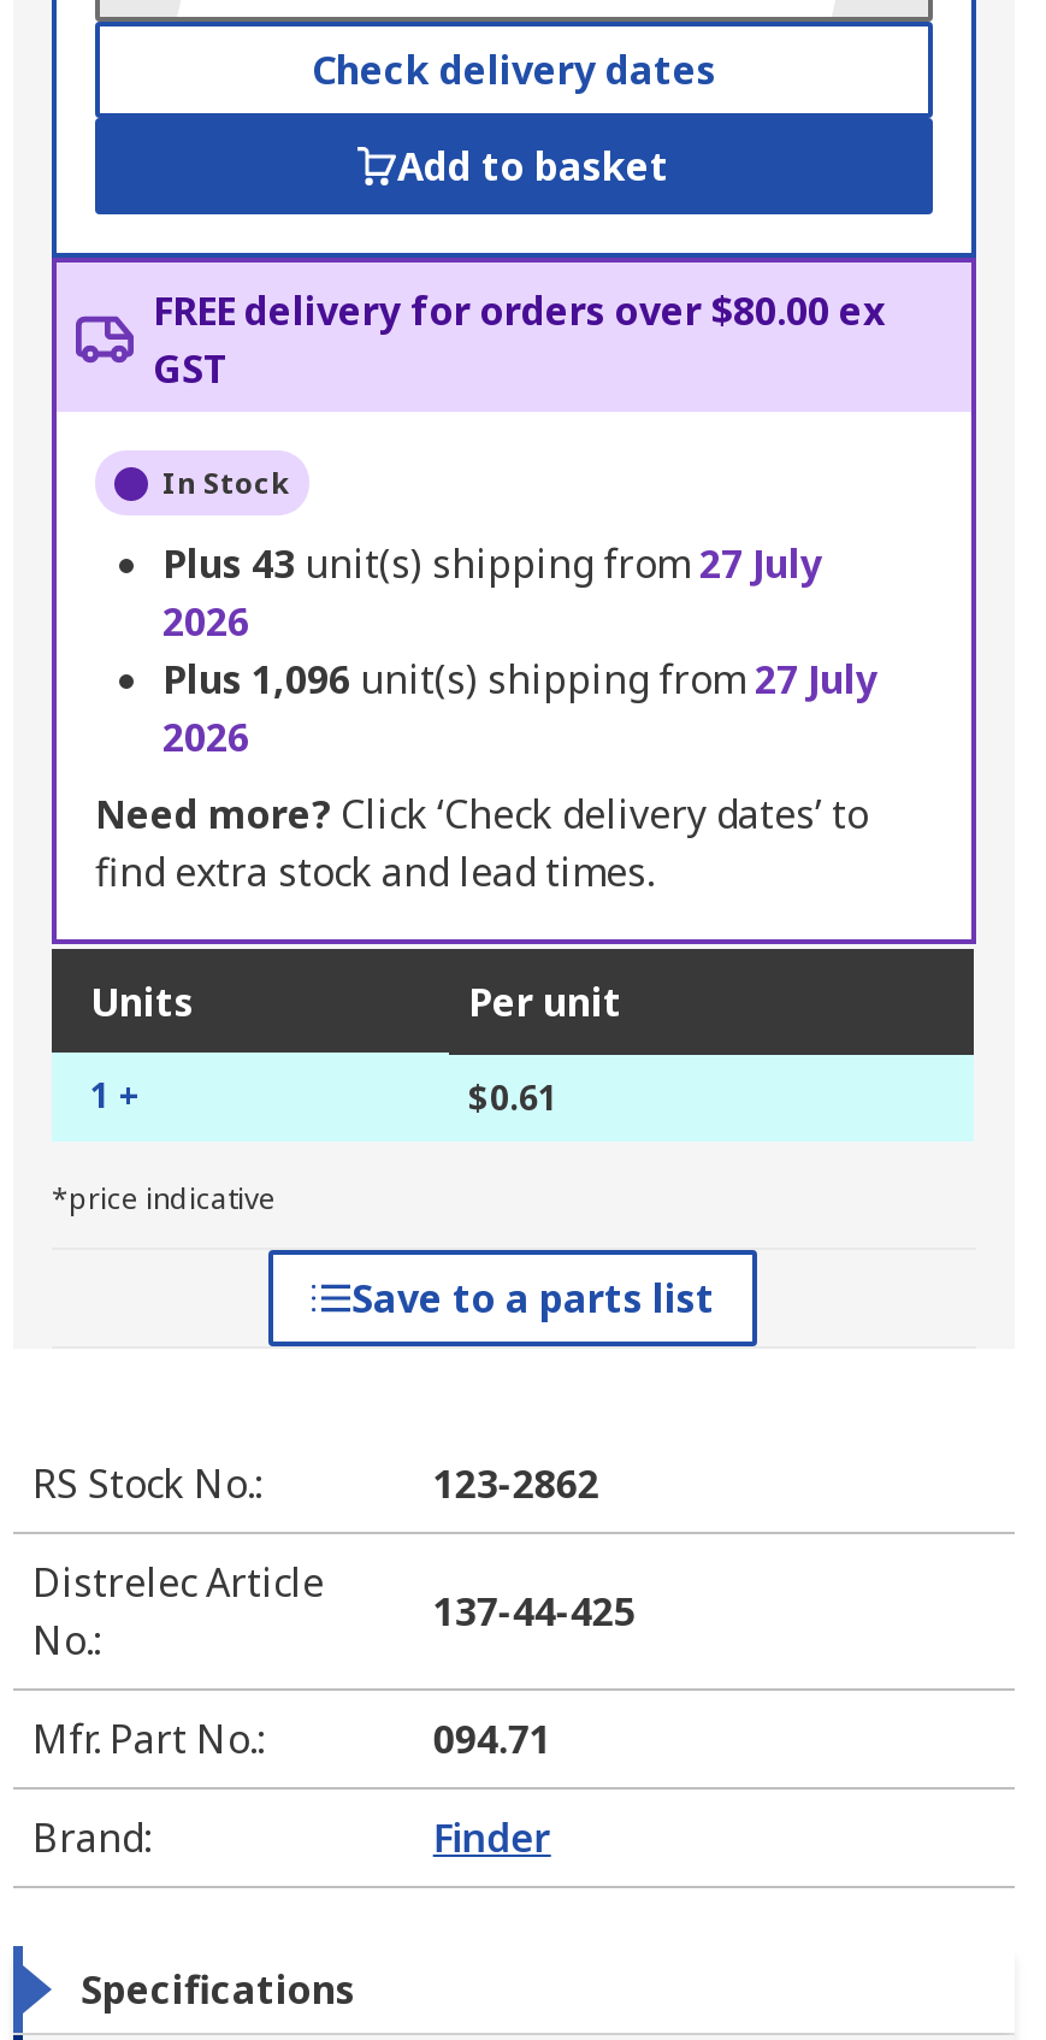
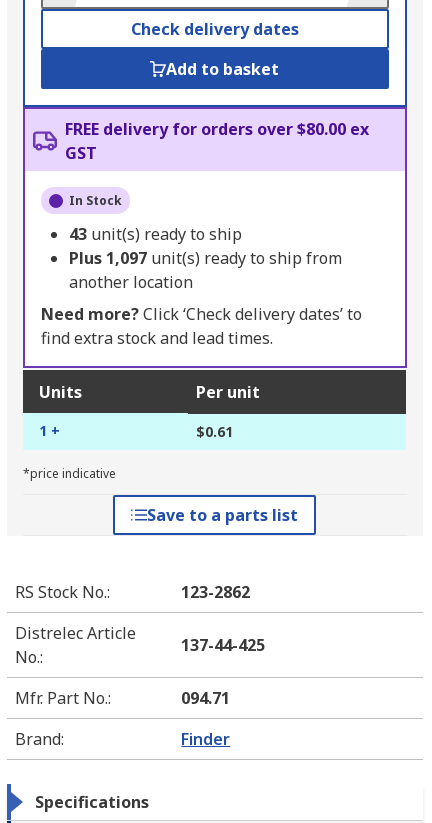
- Plus 43 unit(s) shipping from 27 July
- 2026
- Plus 1,096 unit(s) shipping from 27 July
- 2026
+ 43 unit(s) ready to ship
+ Plus 1,097 unit(s) ready to ship from
+ another location
